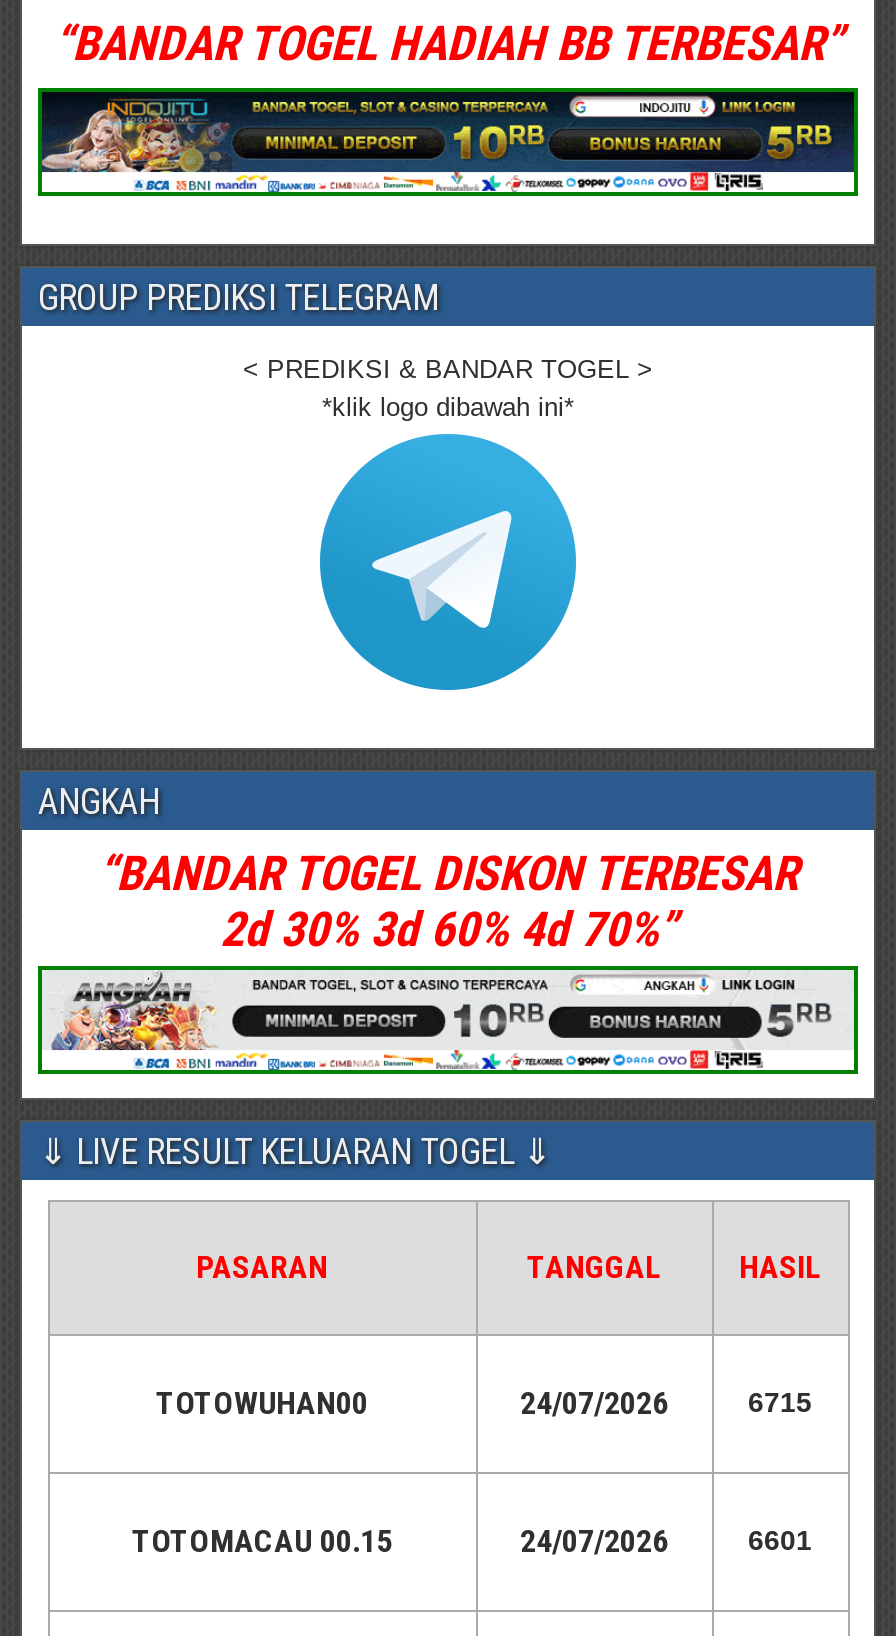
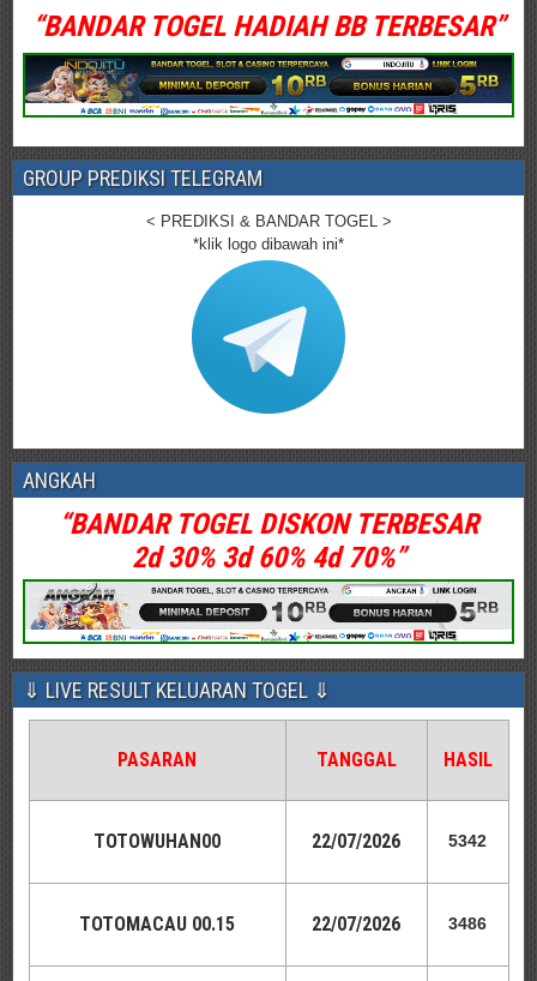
- 24/07/2026
+ 22/07/2026

- 6715
+ 5342

- 24/07/2026
+ 22/07/2026

- 6601
+ 3486
